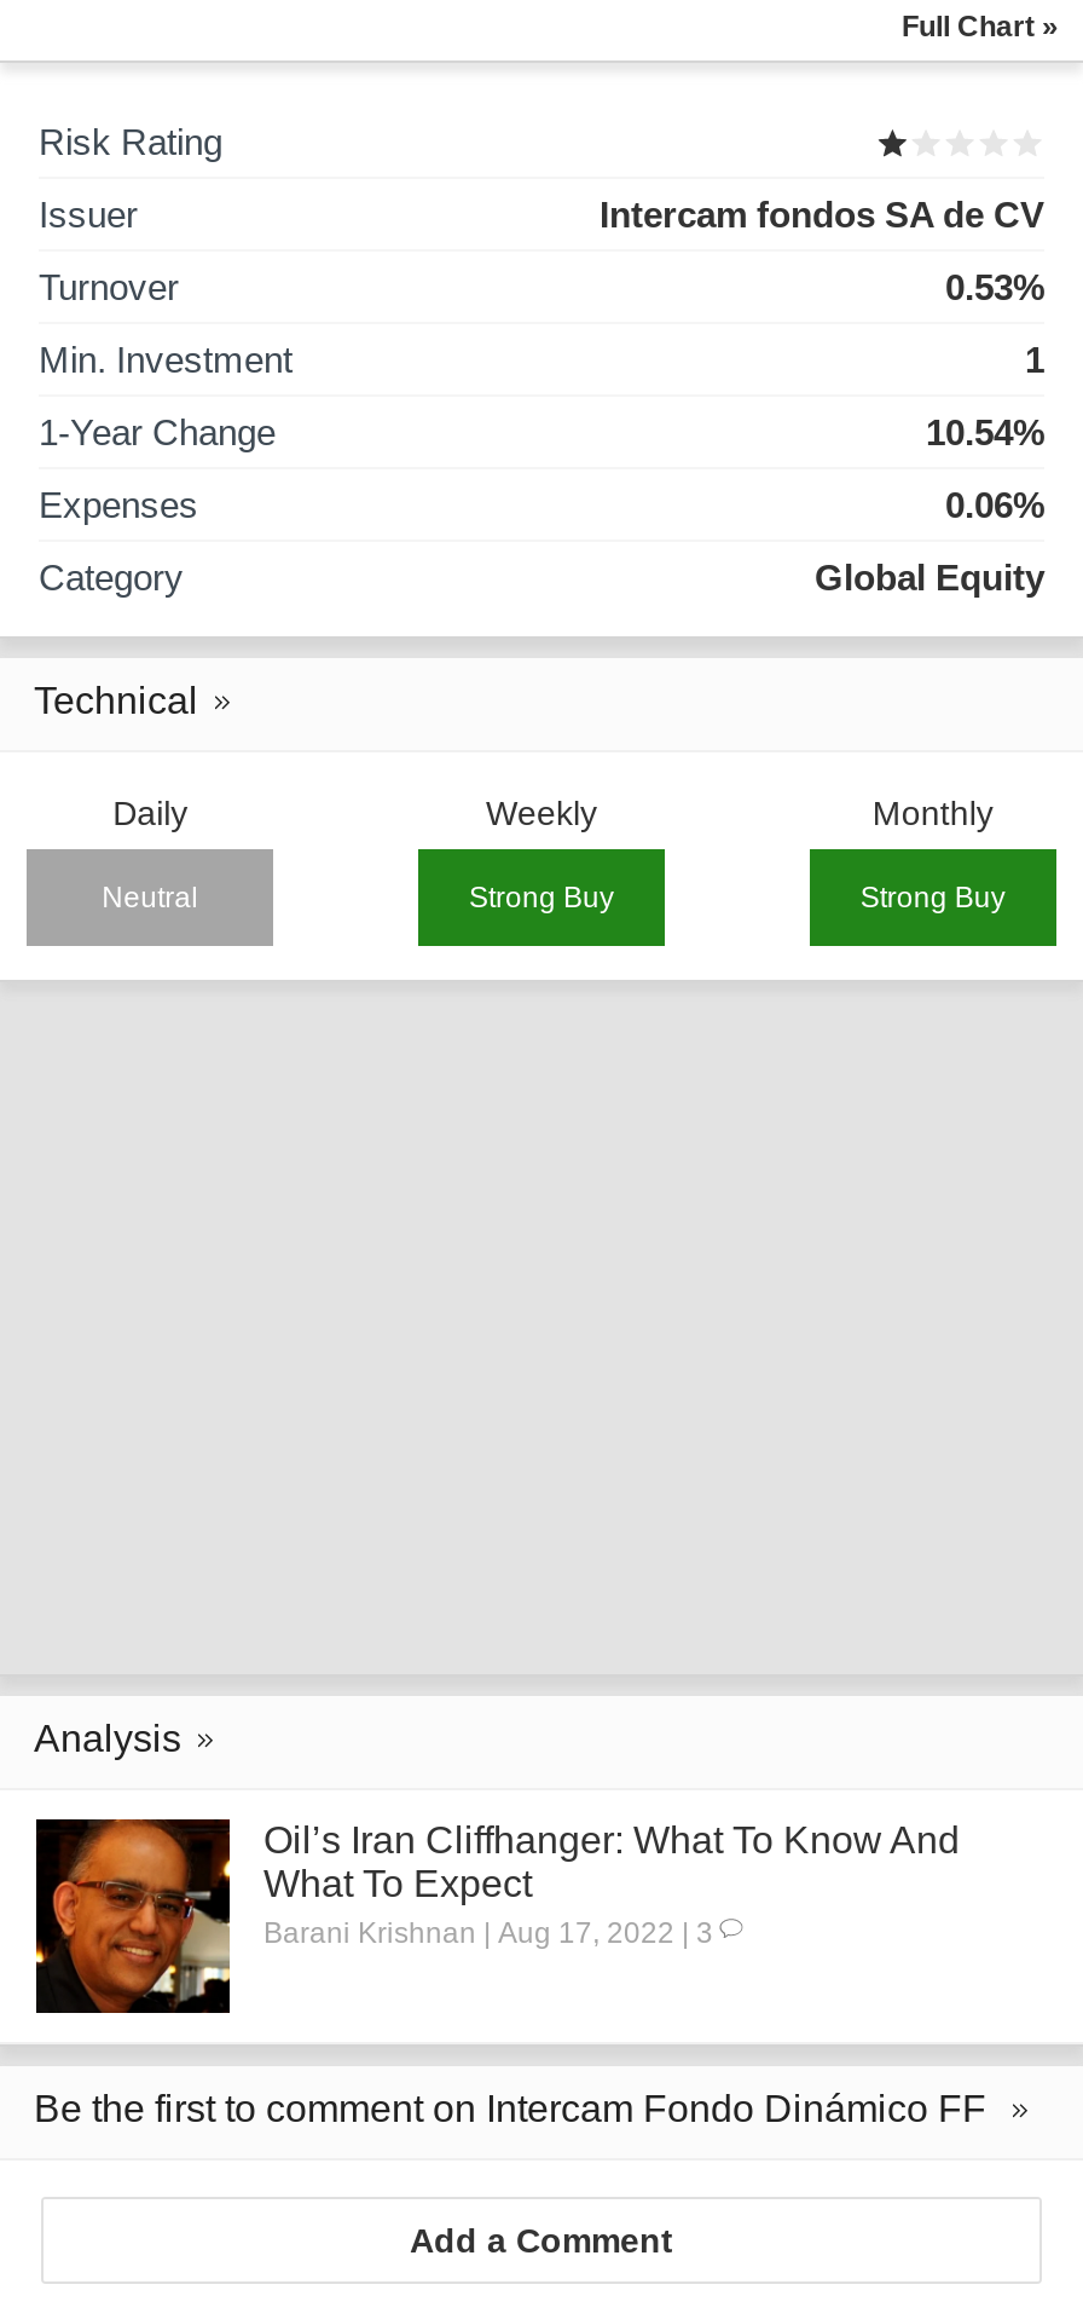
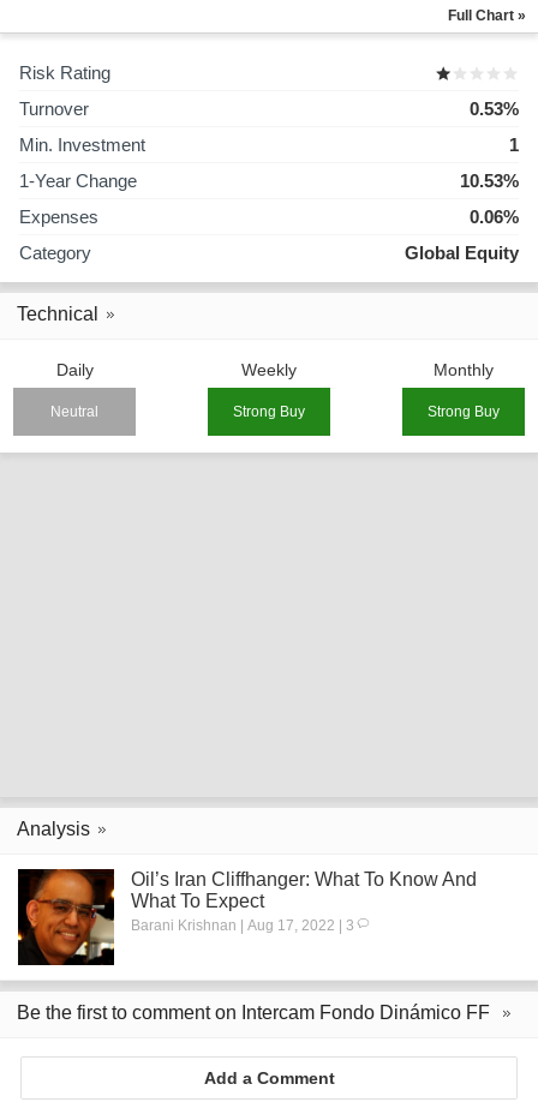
- Issuer
- Intercam fondos SA de CV

- 10.54%
+ 10.53%
